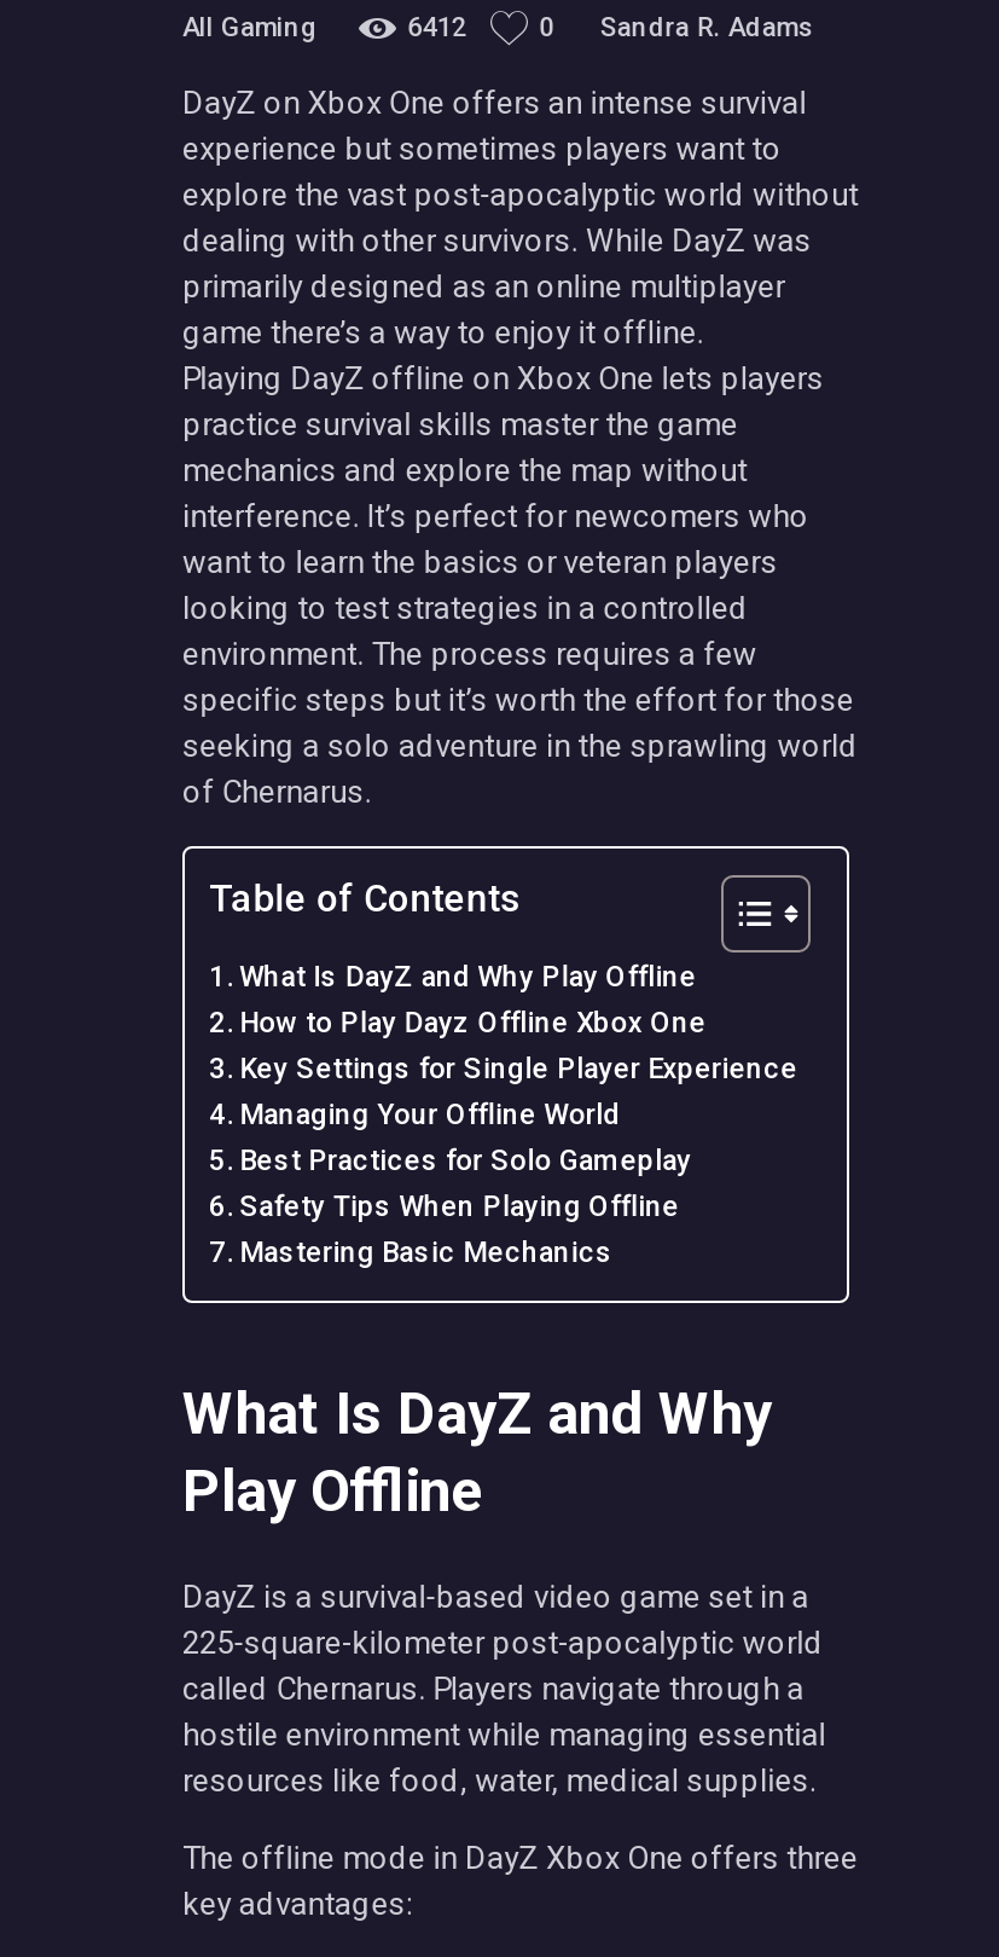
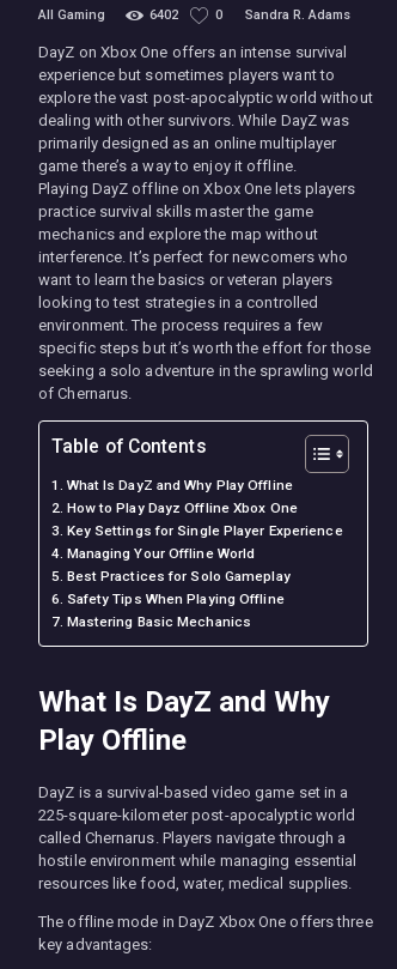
- 6412
+ 6402
